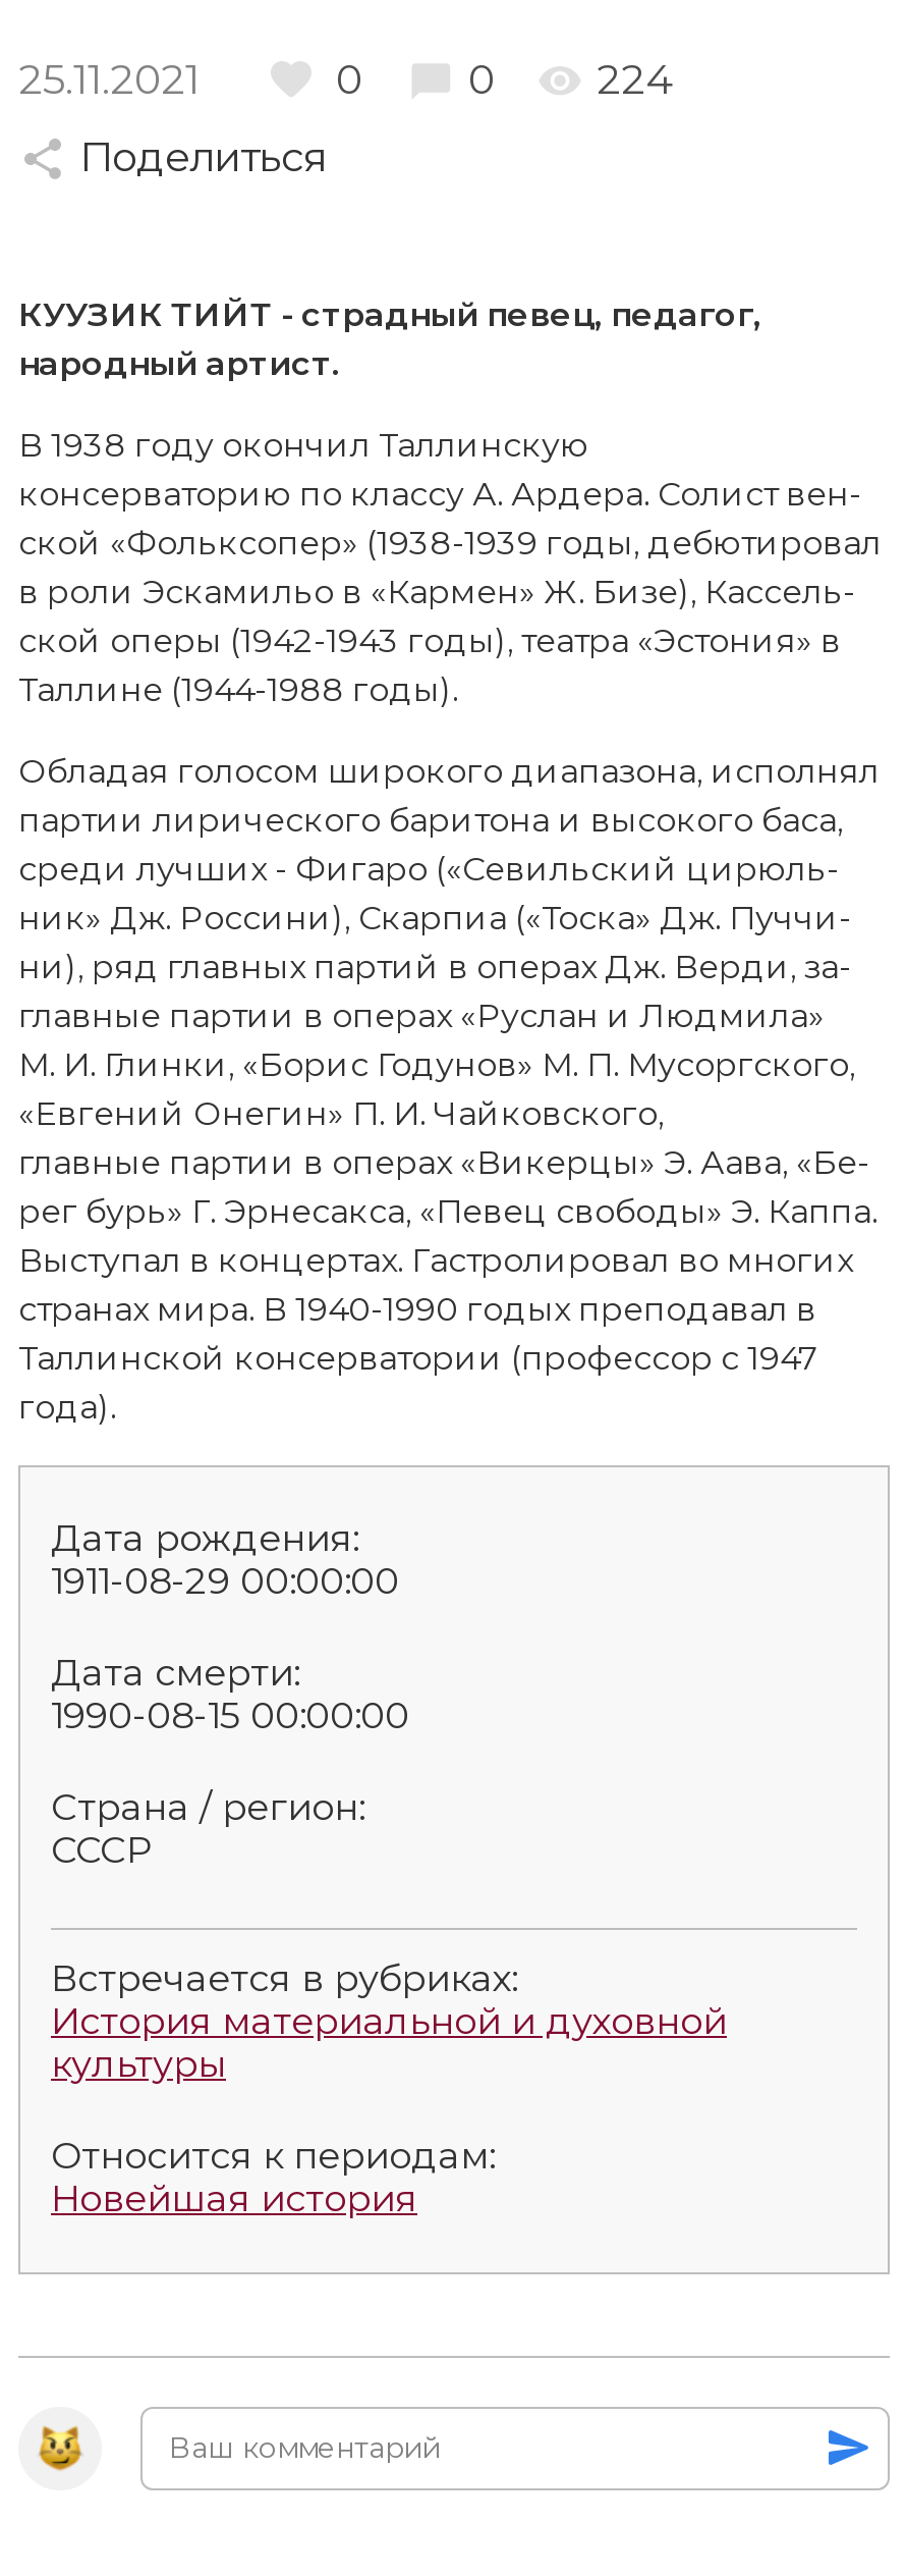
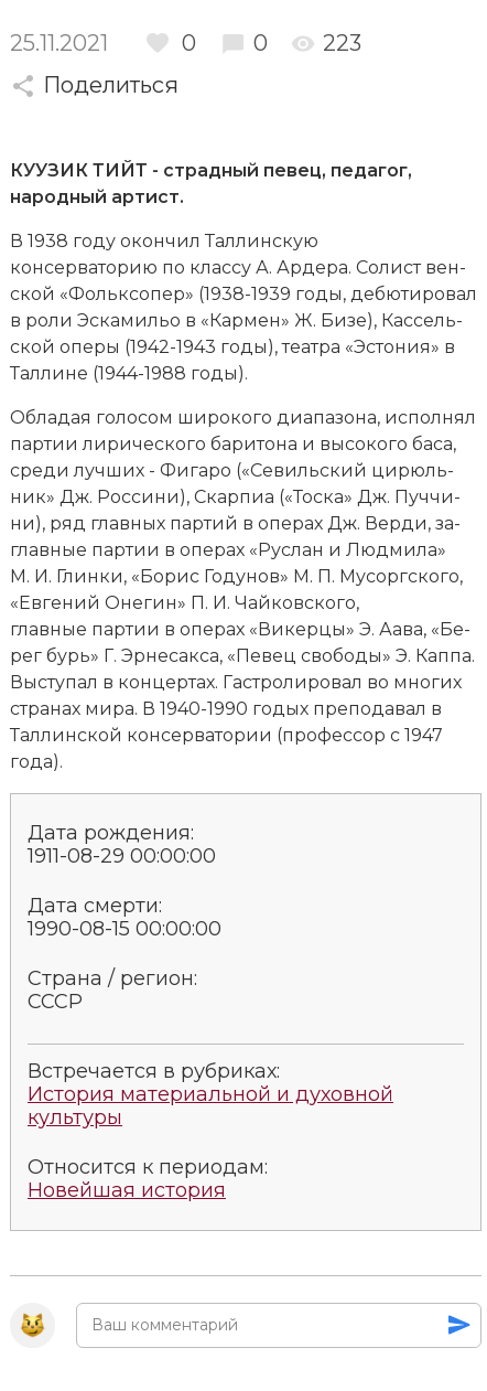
- 224
+ 223
